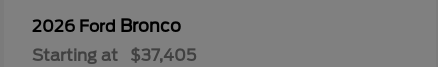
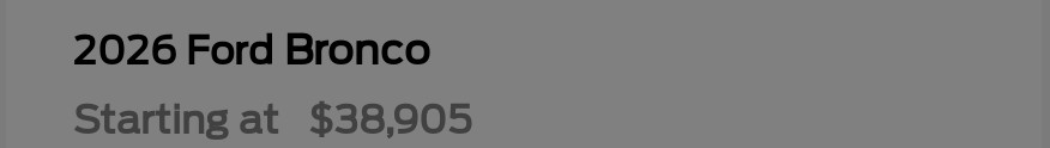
- Starting at $37,405
+ Starting at $38,905
